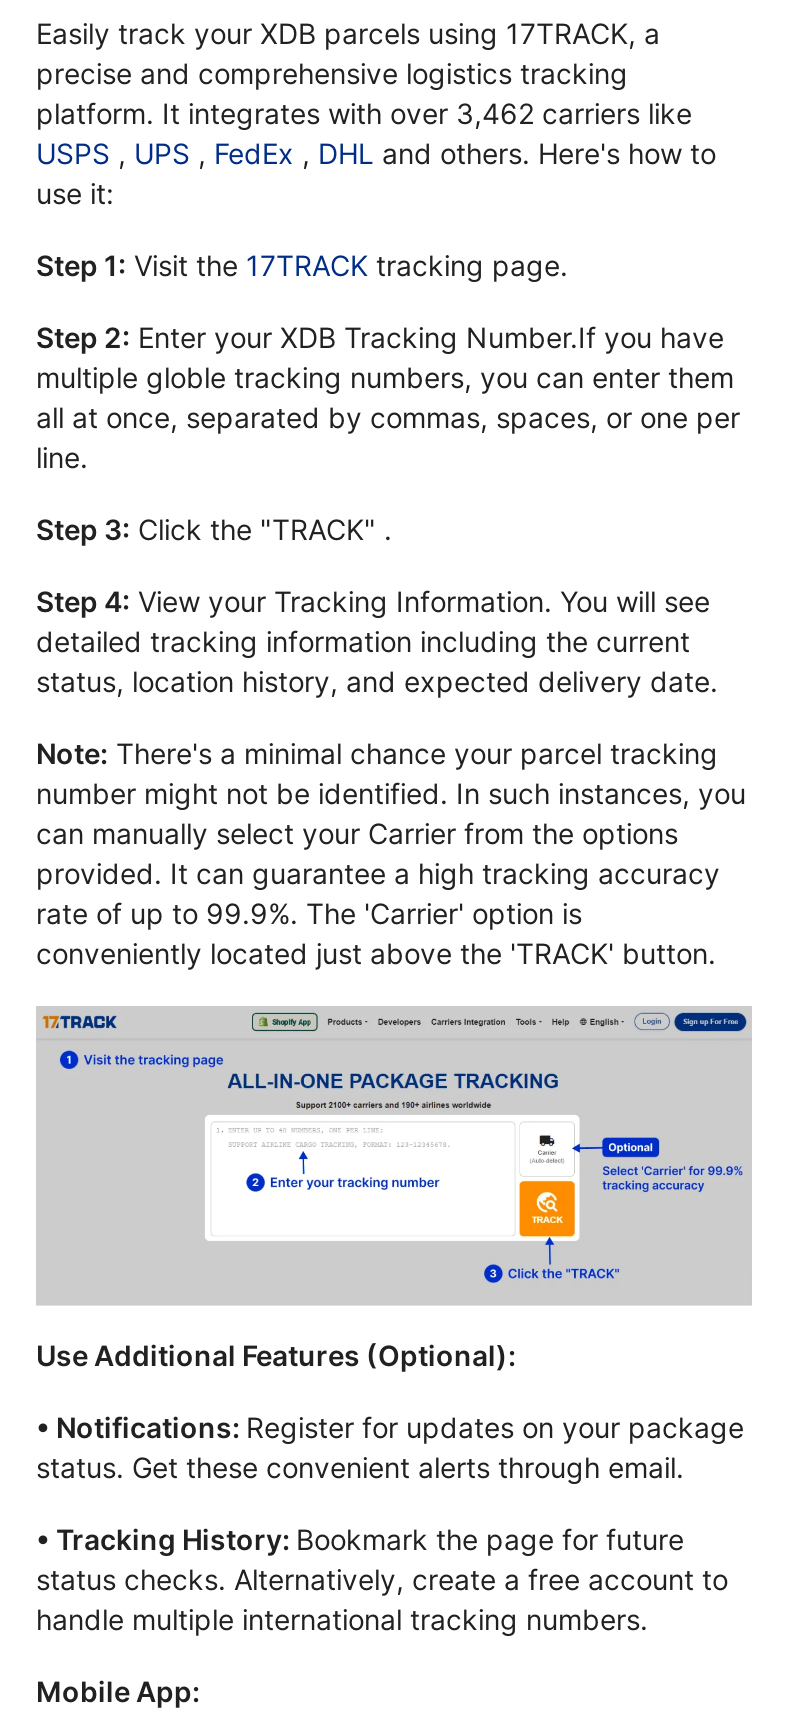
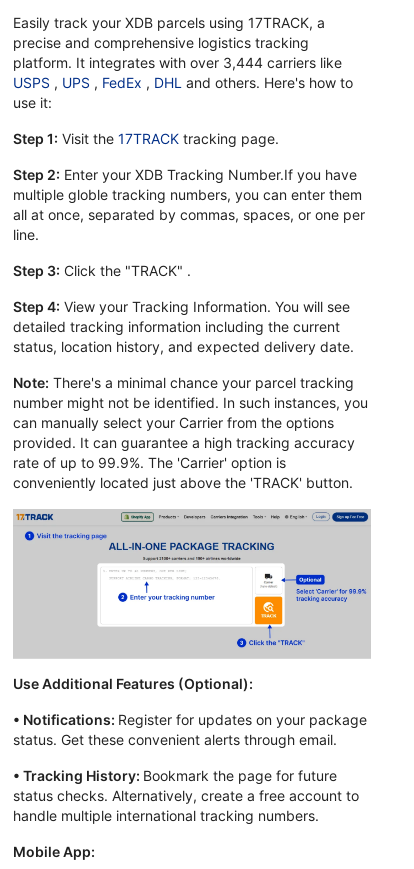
- platform. It integrates with over 3,462 carriers like
+ platform. It integrates with over 3,444 carriers like
